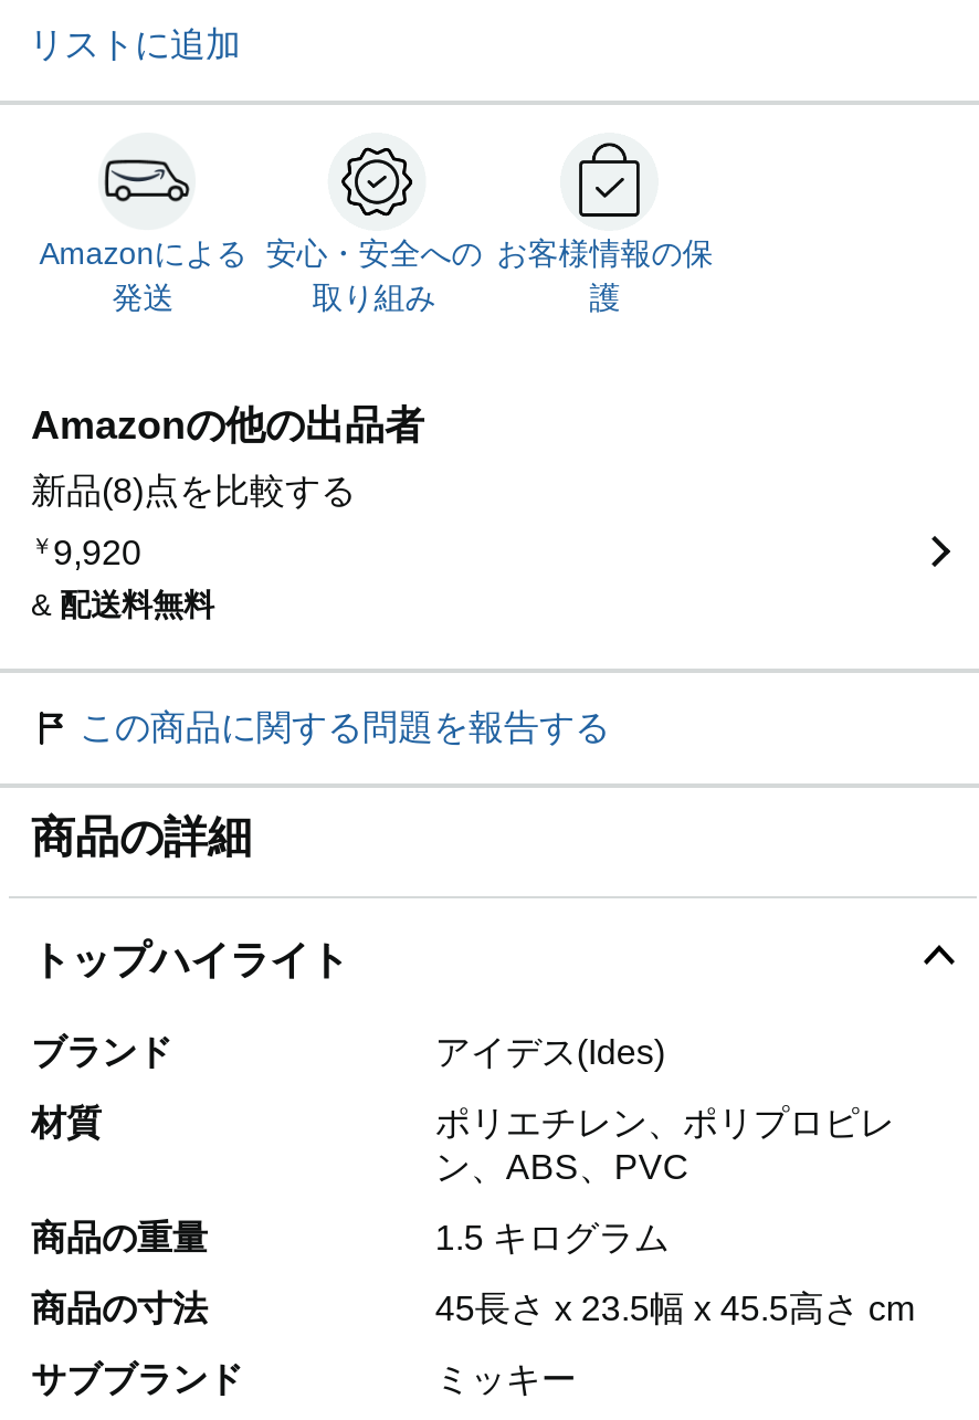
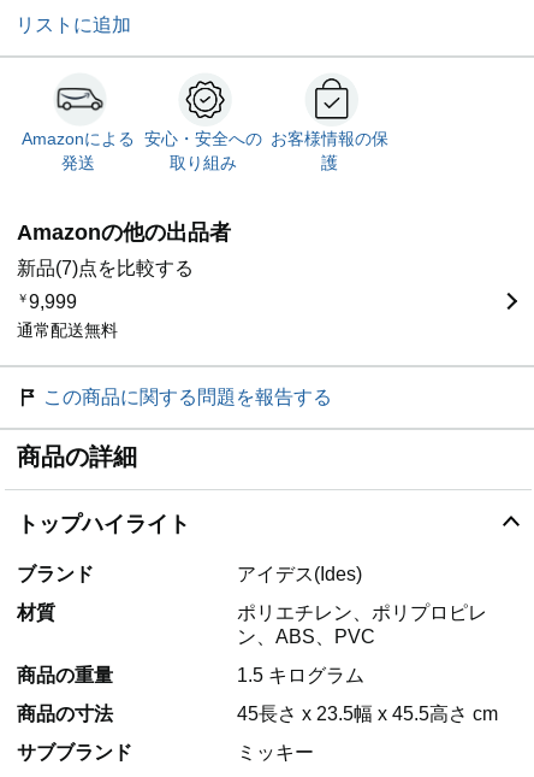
- 新品(8)点を比較する
+ 新品(7)点を比較する

- ￥9,920
+ ￥9,999

- &配送料無料
+ 通常配送無料
